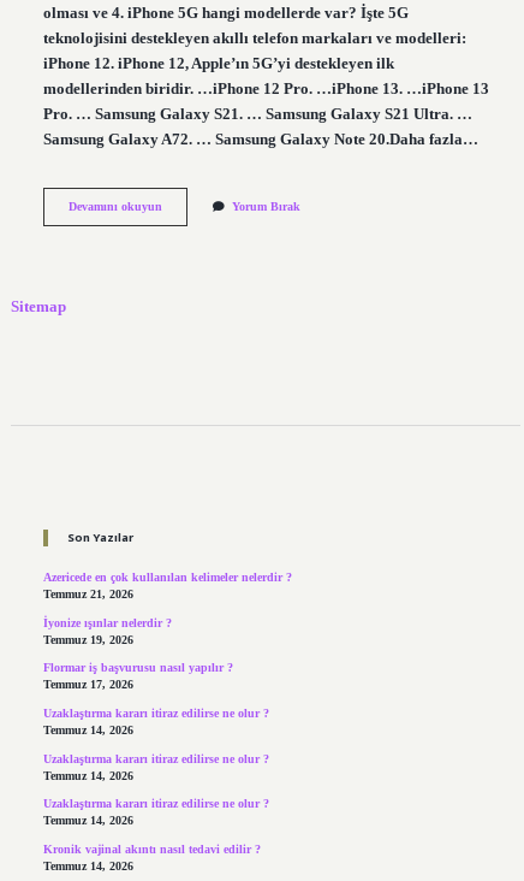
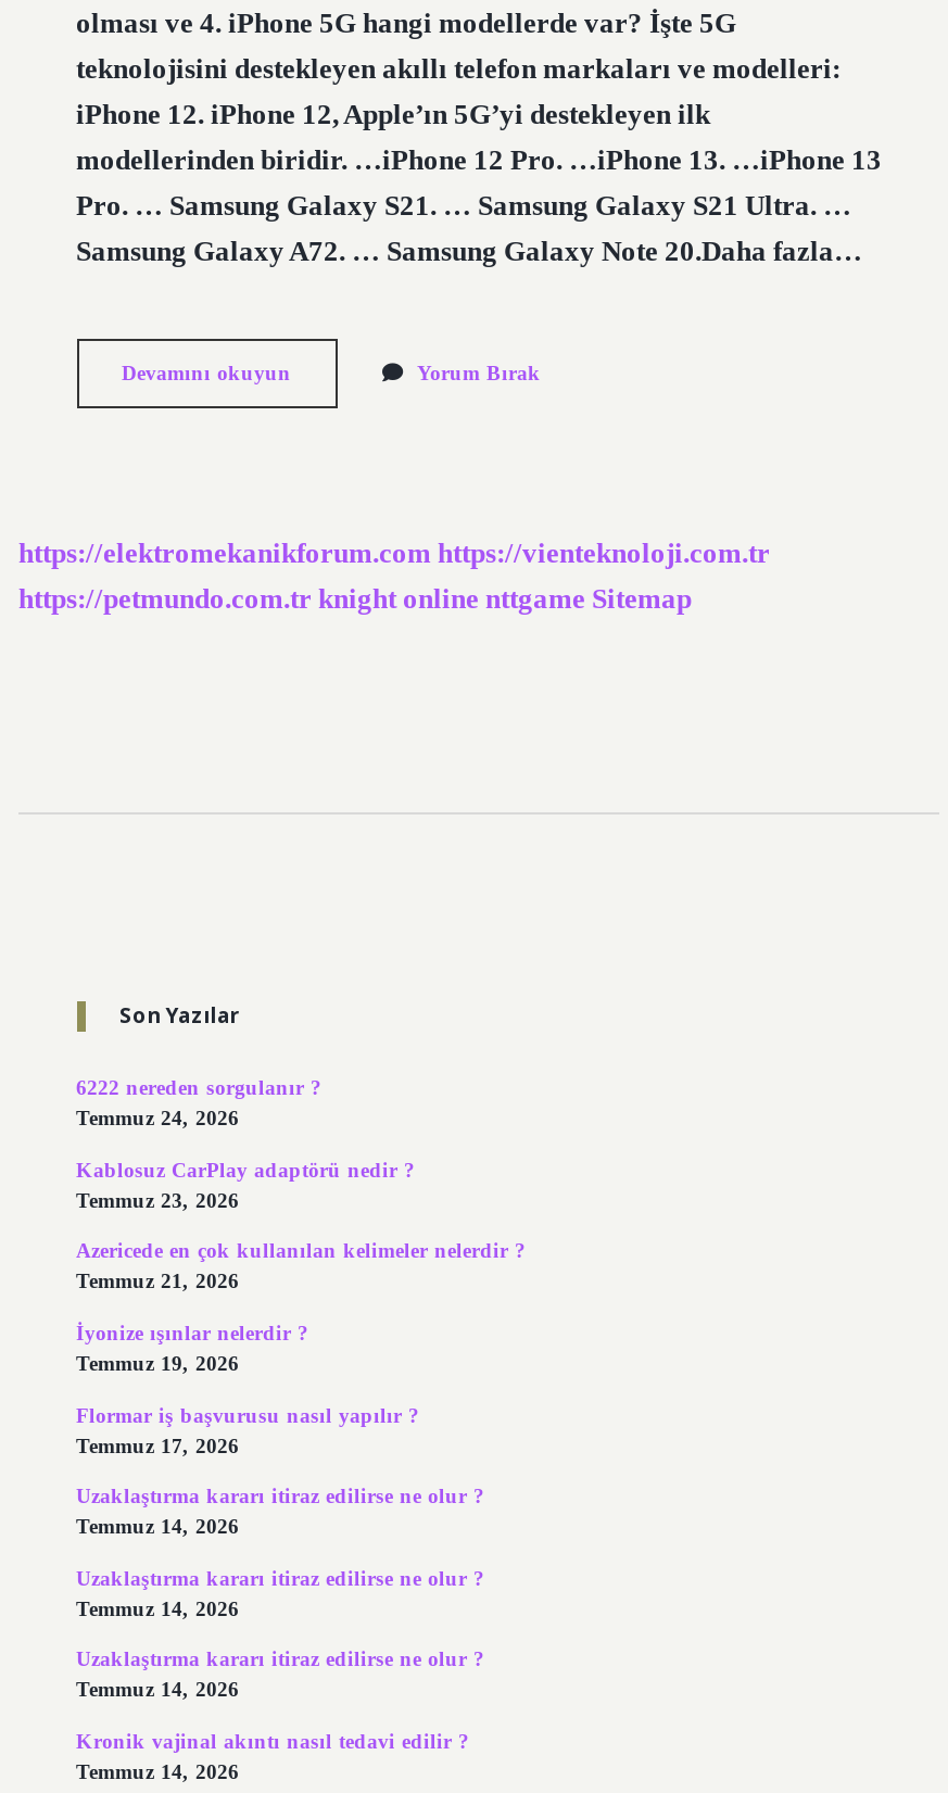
- Sitemap
+ https://elektromekanikforum.com https://vienteknoloji.com.tr
+ https://petmundo.com.tr knight online nttgame Sitemap

+ 6222 nereden sorgulanır ?
+ Temmuz 24, 2026
+ Kablosuz CarPlay adaptörü nedir ?
+ Temmuz 23, 2026
